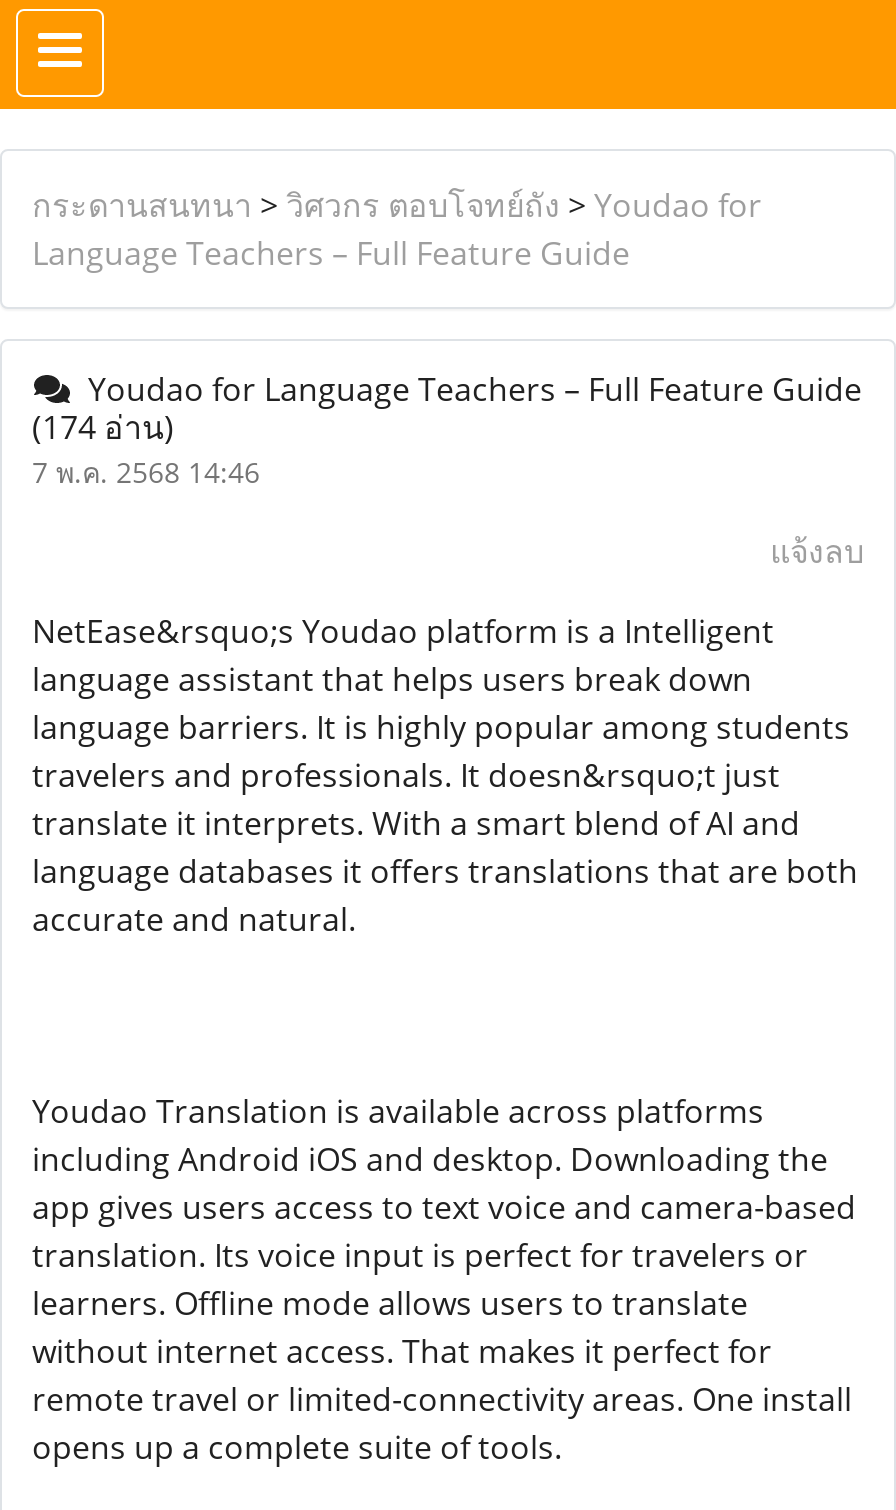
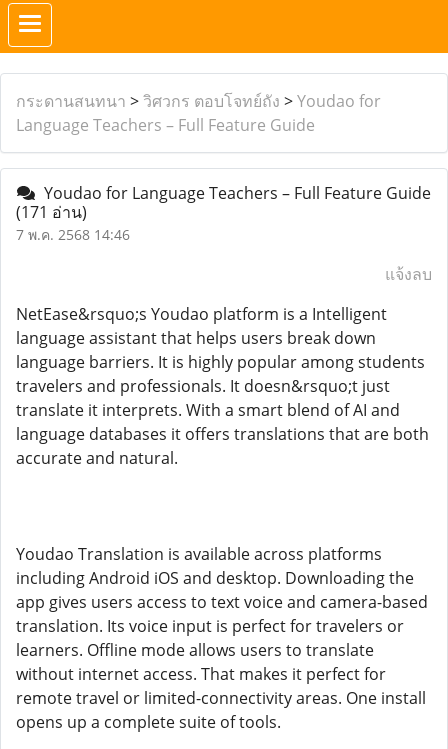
- (174 อ่าน)
+ (171 อ่าน)
